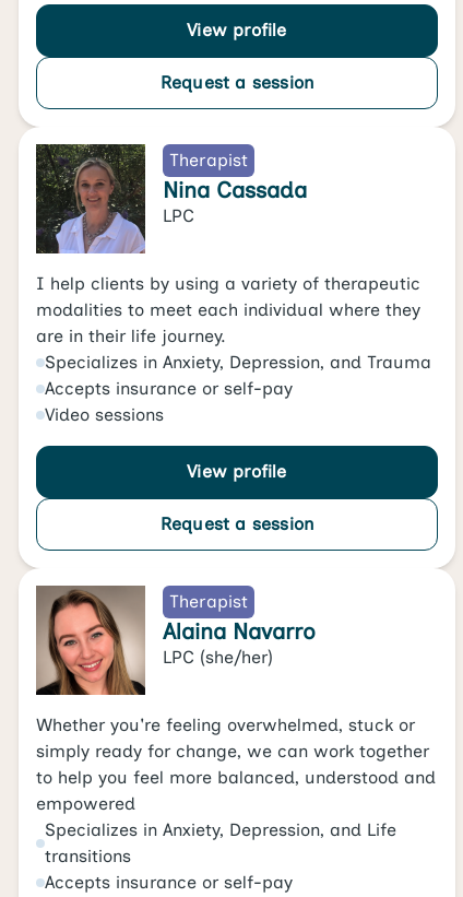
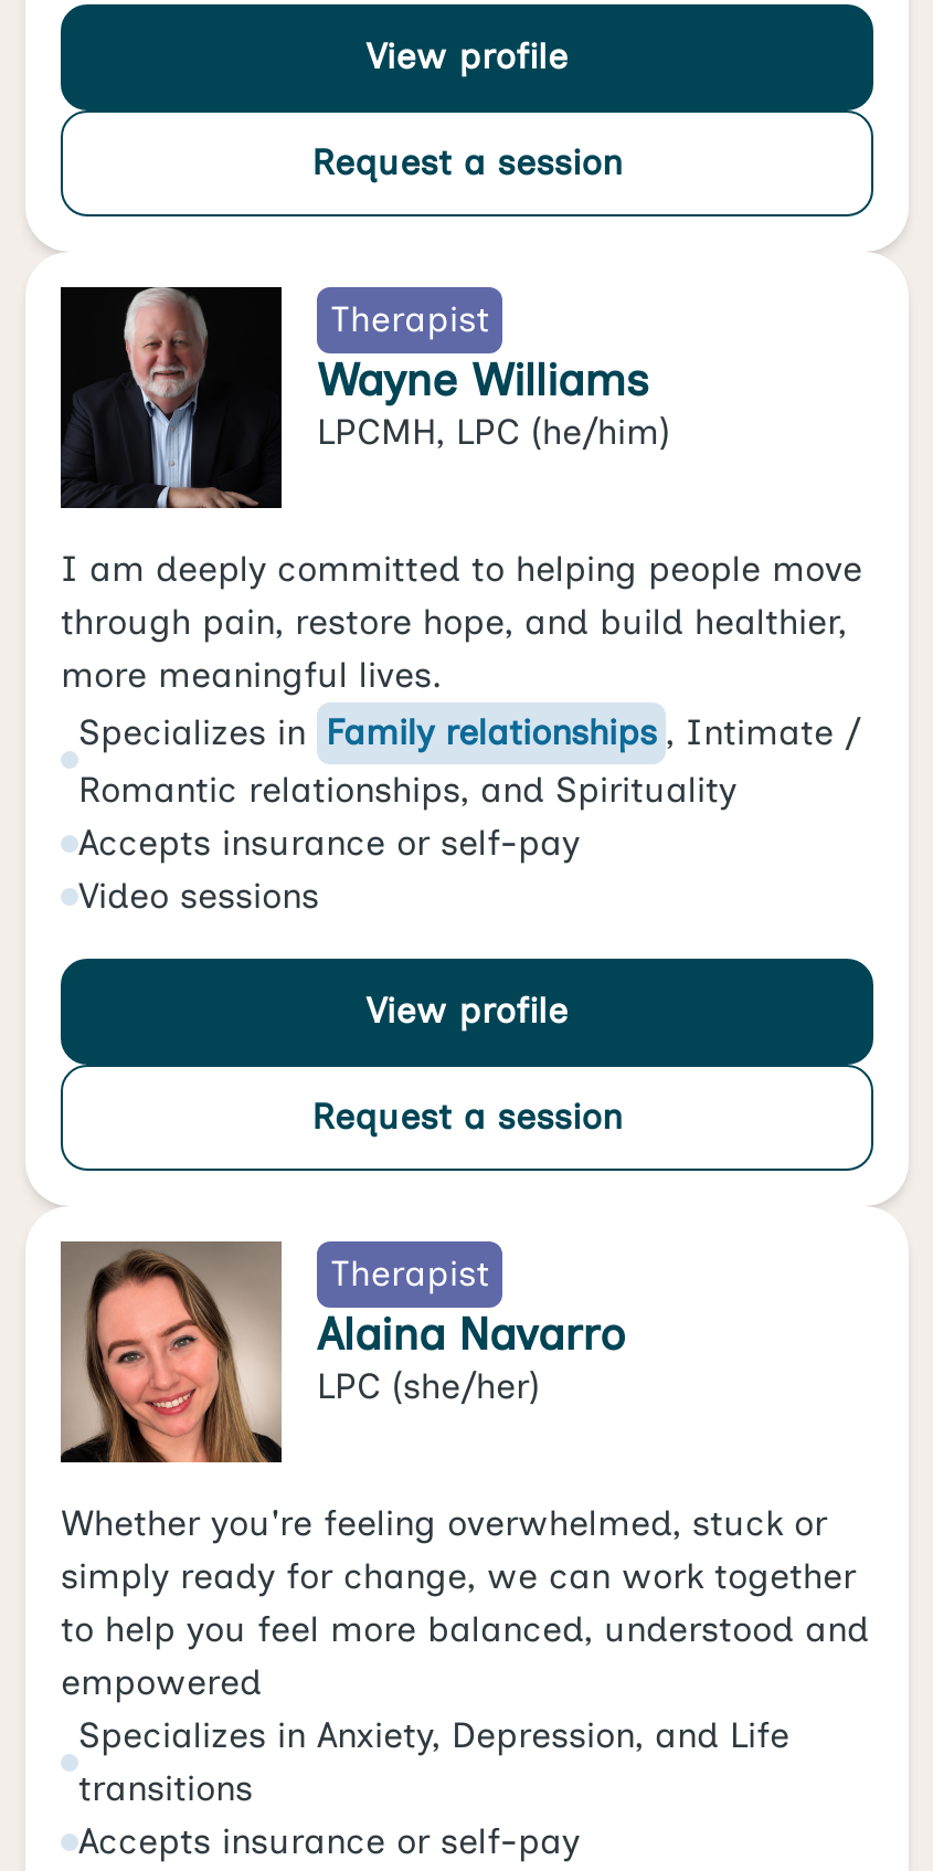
- [image]
- Nina Cassada
- LPC
+ [image]
+ Wayne Williams
+ LPCMH, LPC (he/him)

- I help clients by using a variety of therapeutic
- modalities to meet each individual where they
- are in their life journey.
- Specializes in Anxiety, Depression, and Trauma
+ I am deeply committed to helping people move
+ through pain, restore hope, and build healthier,
+ more meaningful lives.
+ Specializes in Family relationships , Intimate /
+ Romantic relationships, and Spirituality
